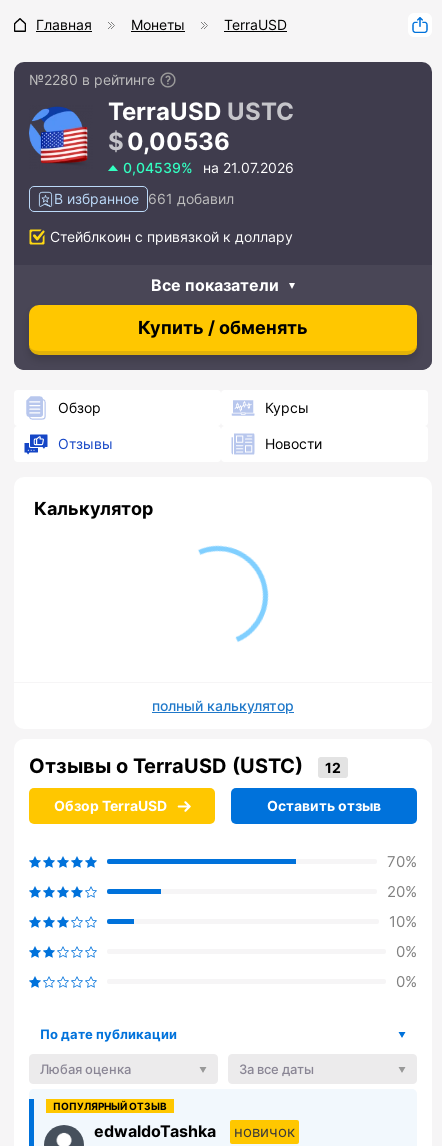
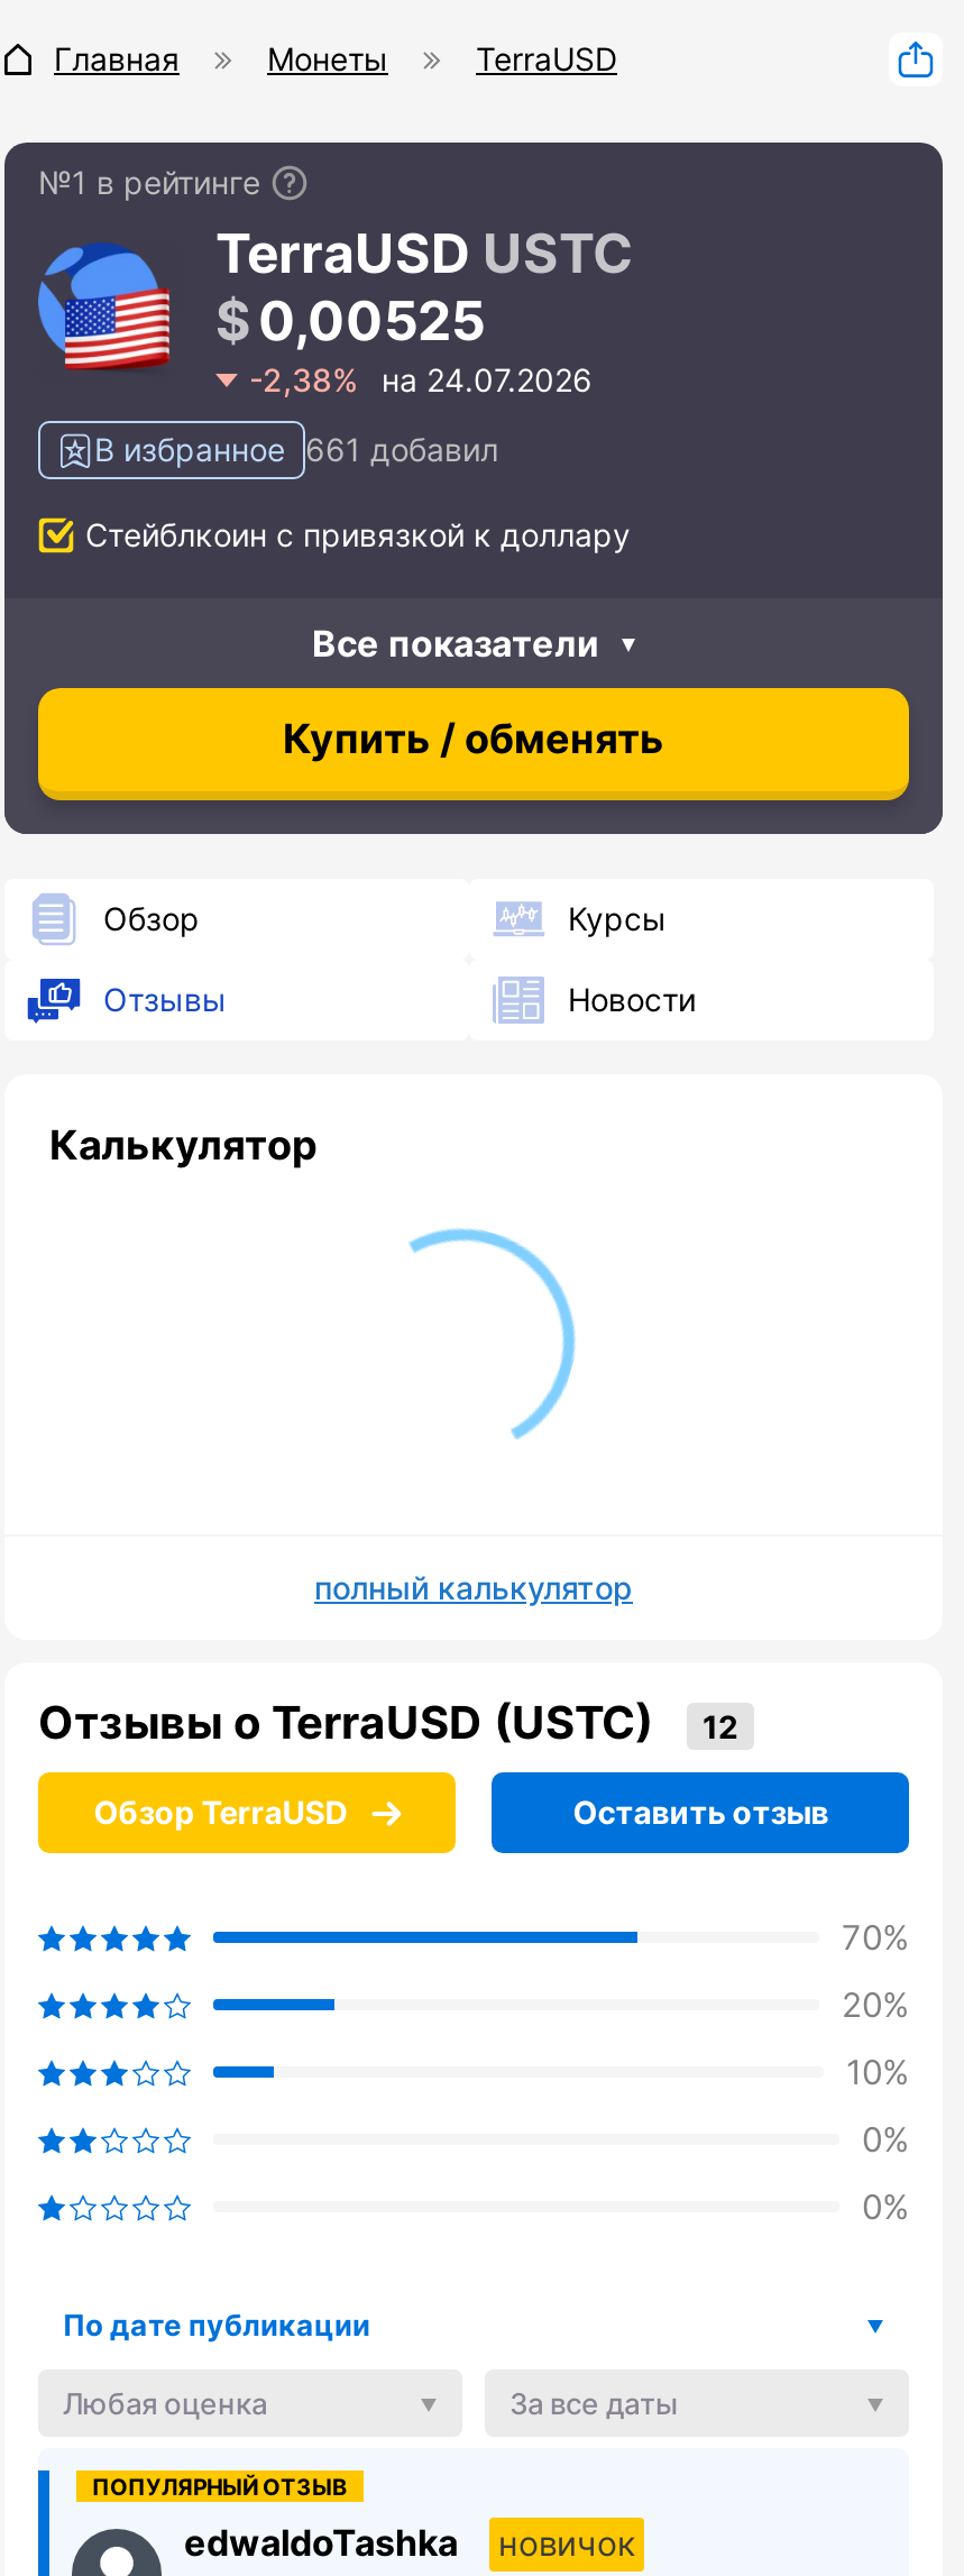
- №2280 в рейтинге
+ №1 в рейтинге

- 0,00536
+ 0,00525

- 0,04539% на 21.07.2026
+ -2,38% на 24.07.2026
